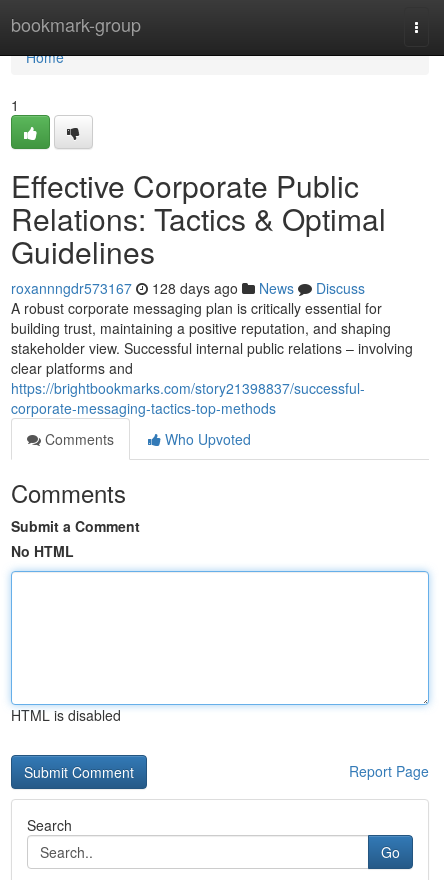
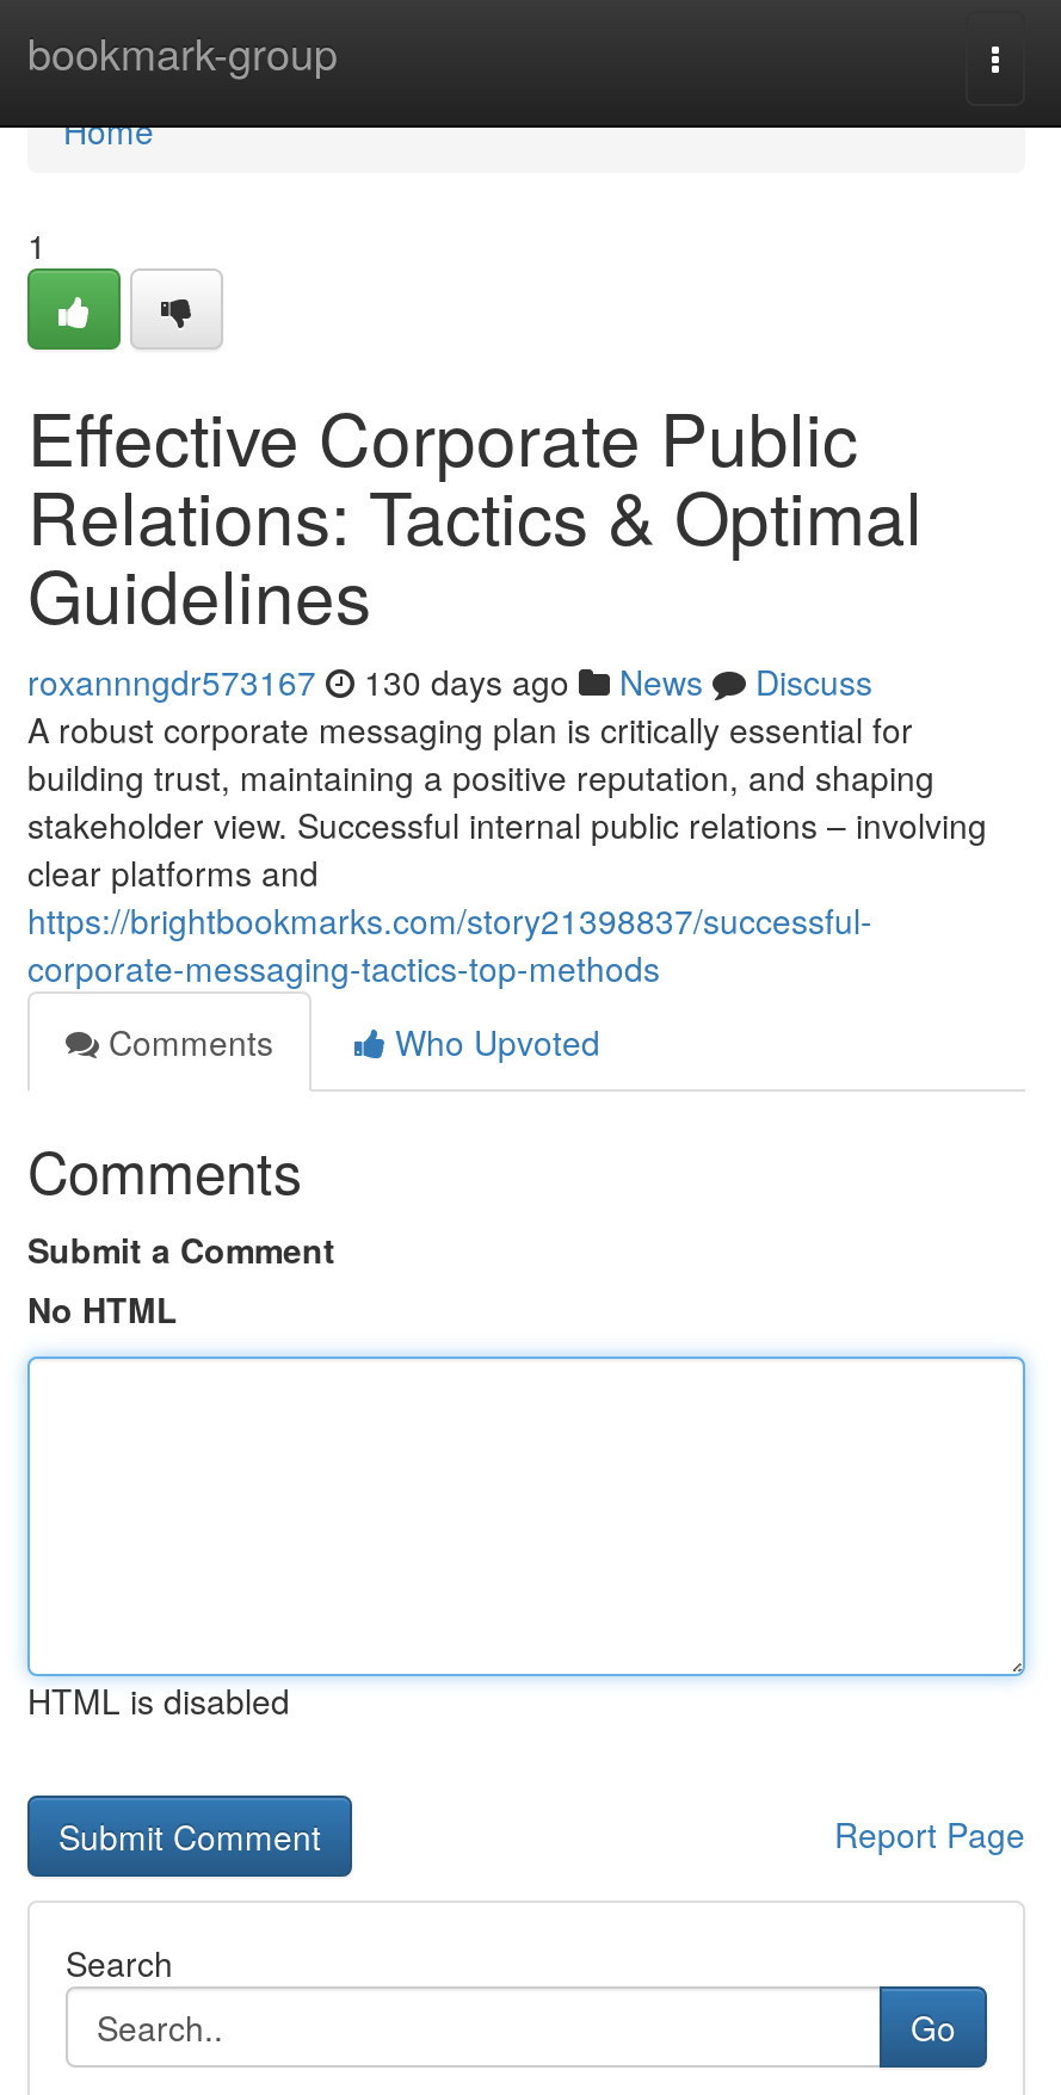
- roxannngdr573167 128 days ago News Discuss
+ roxannngdr573167 130 days ago News Discuss
